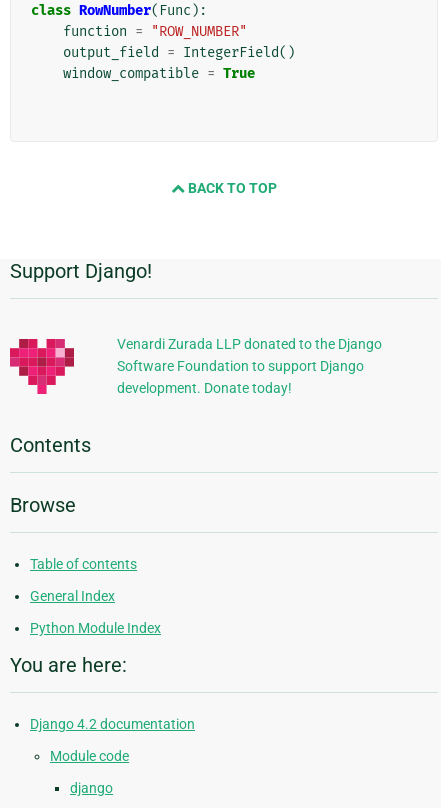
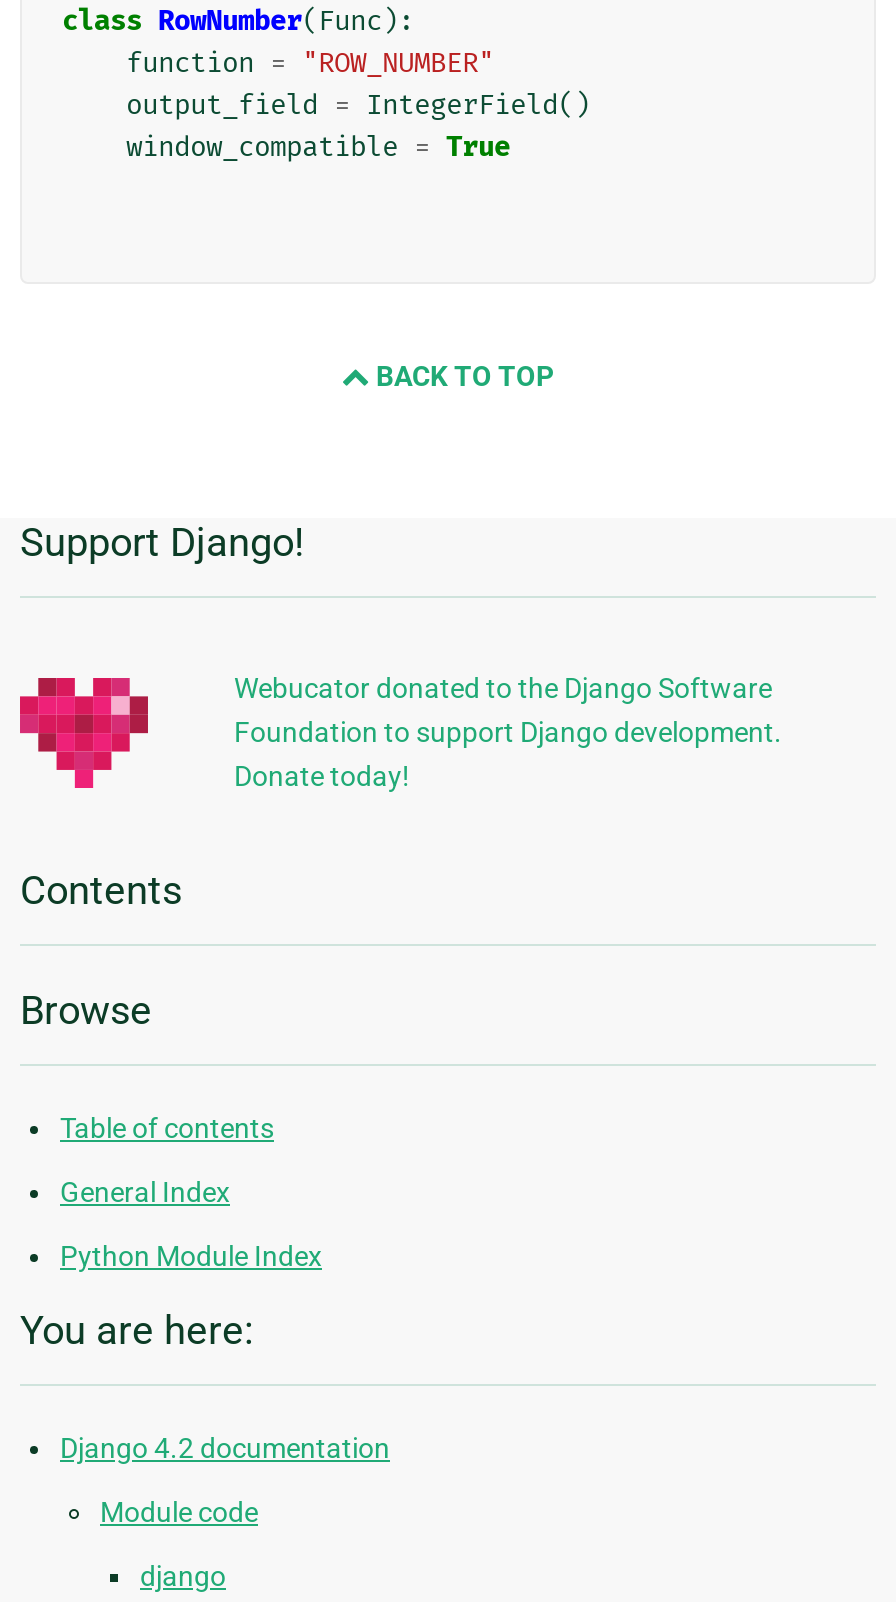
- Venardi Zurada LLP donated to the Django
- Software Foundation to support Django
- development. Donate today!
+ Webucator donated to the Django Software
+ Foundation to support Django development.
+ Donate today!
